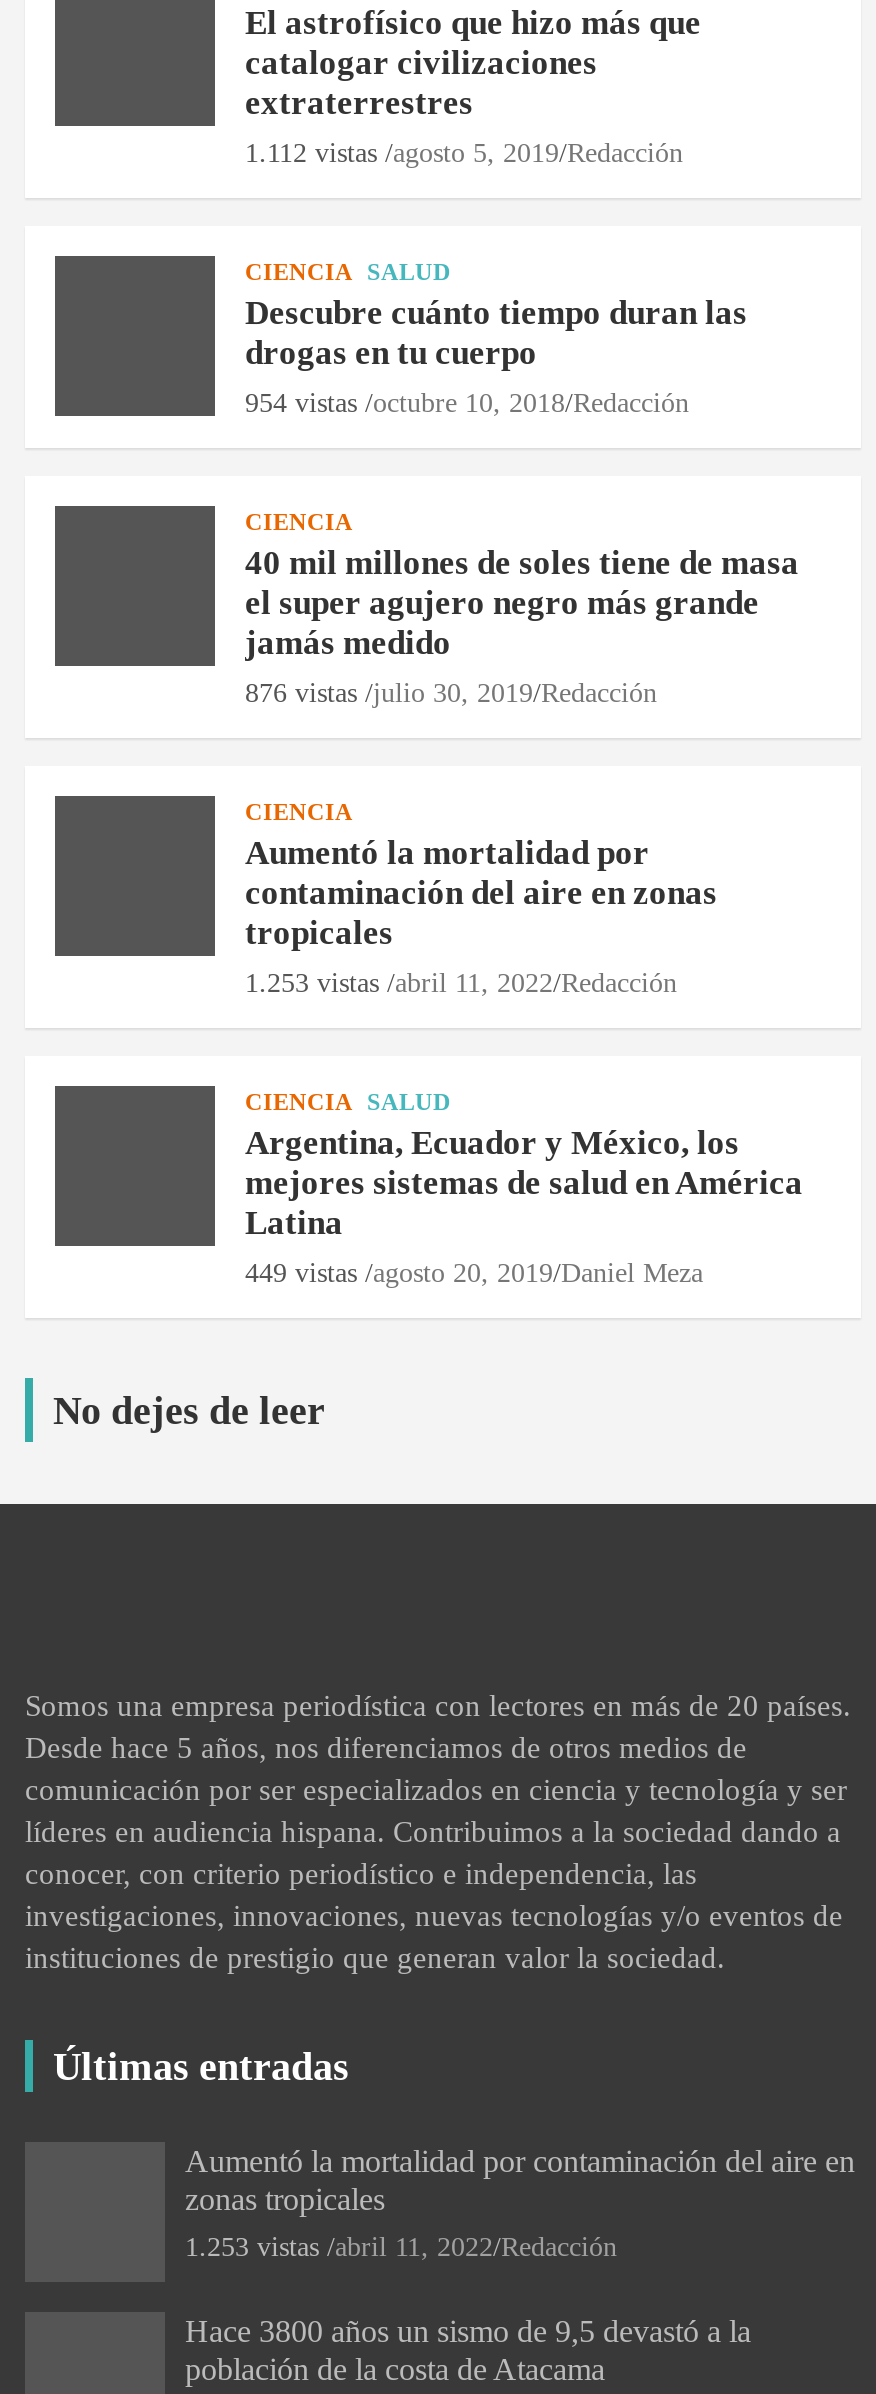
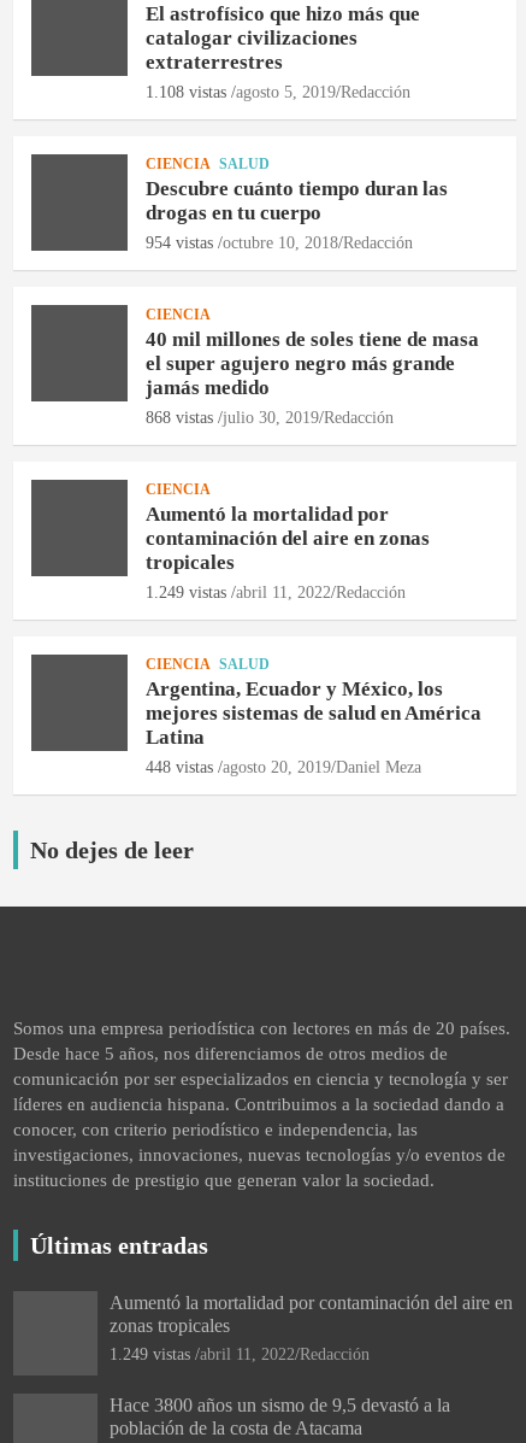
- 1.112 vistas /agosto 5, 2019 Redacción
+ 1.108 vistas /agosto 5, 2019 Redacción

- 876 vistas /julio 30, 2019 Redacción
+ 868 vistas /julio 30, 2019 Redacción

- 1.253 vistas /abril 11, 2022 Redacción
+ 1.249 vistas /abril 11, 2022 Redacción

- 449 vistas /agosto 20, 2019 Daniel Meza
+ 448 vistas /agosto 20, 2019 Daniel Meza

- 1.253 vistas /abril 11, 2022 Redacción
+ 1.249 vistas /abril 11, 2022 Redacción
